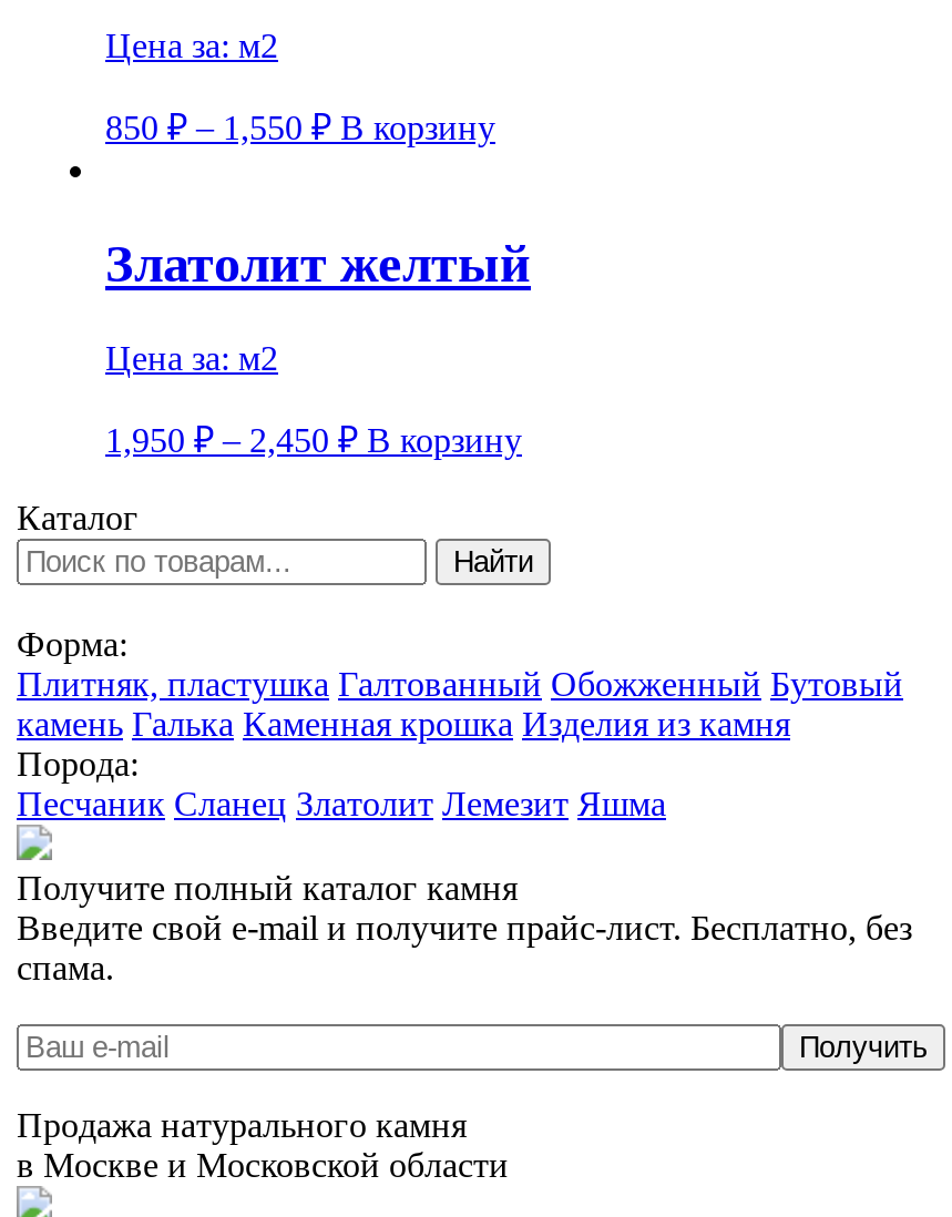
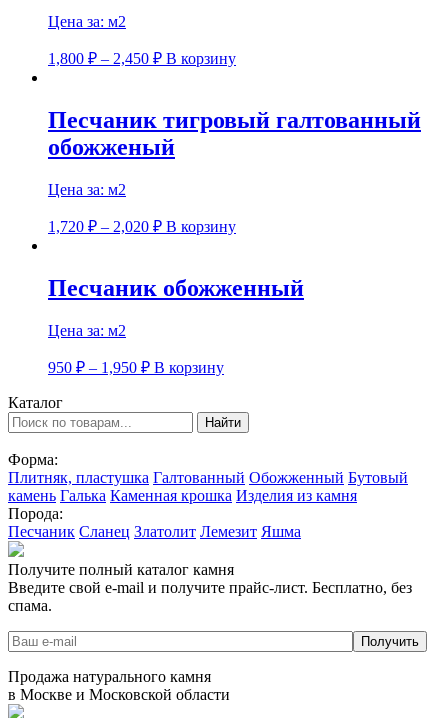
- 850 ₽ – 1,550 ₽ В корзину
+ 1,800 ₽ – 2,450 ₽ В корзину

- Златолит желтый
+ Песчаник тигровый галтованный
+ обожженый

- 1,950 ₽ – 2,450 ₽ В корзину
+ 1,720 ₽ – 2,020 ₽ В корзину
+ Песчаник обожженный
+ Цена за: м2
+ 950 ₽ – 1,950 ₽ В корзину
